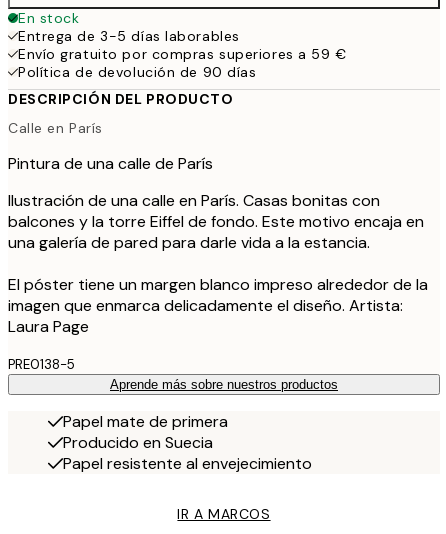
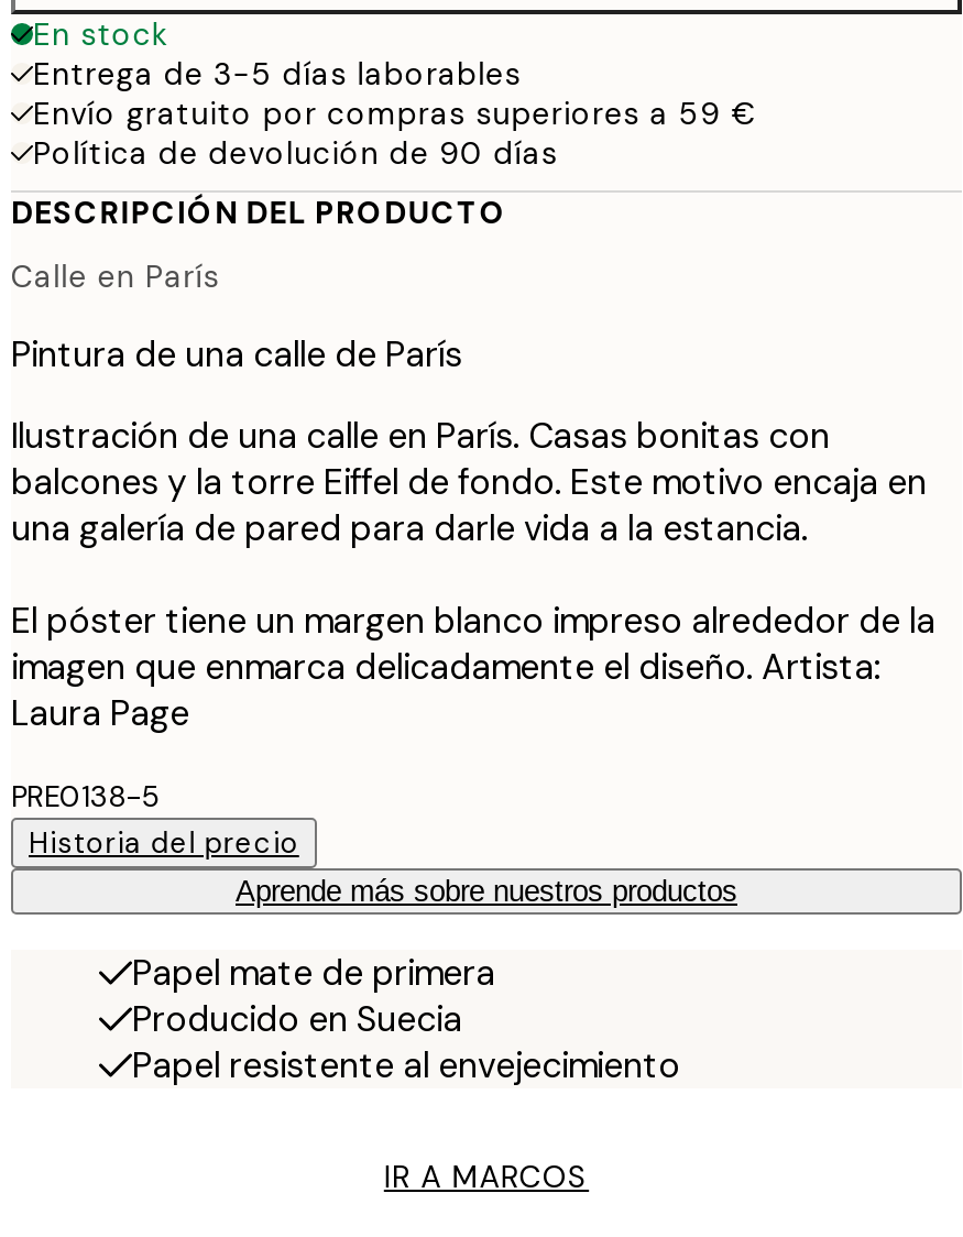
+ Historia del precio
